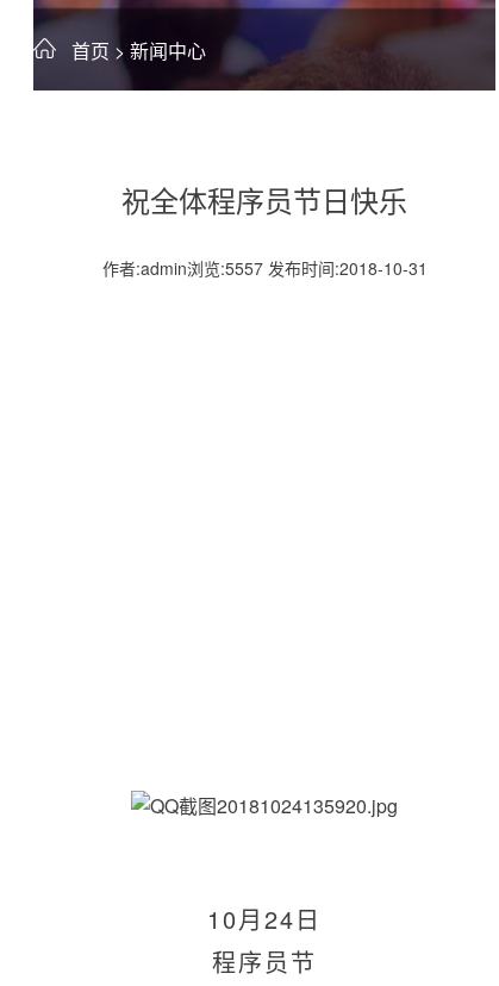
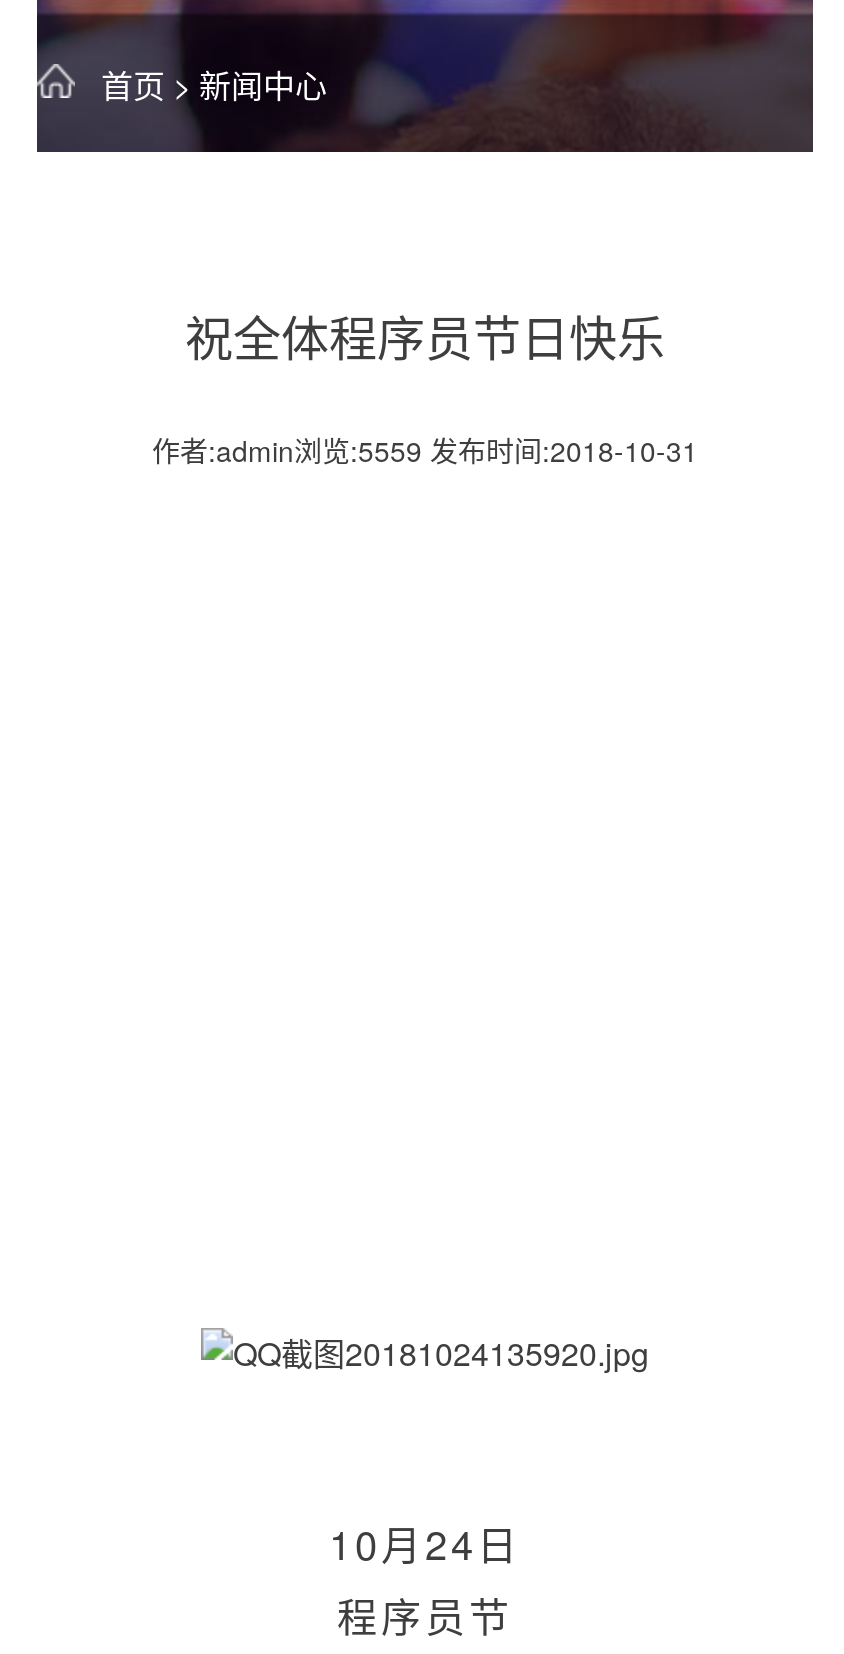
- 作者:admin浏览:5557 发布时间:2018-10-31
+ 作者:admin浏览:5559 发布时间:2018-10-31
